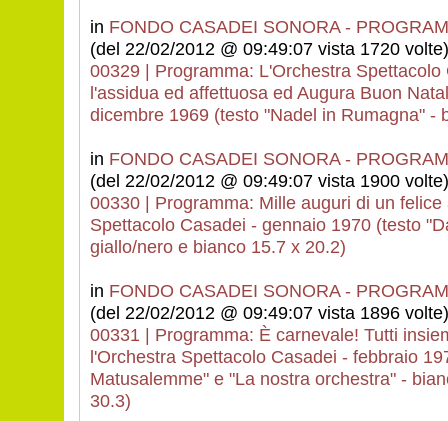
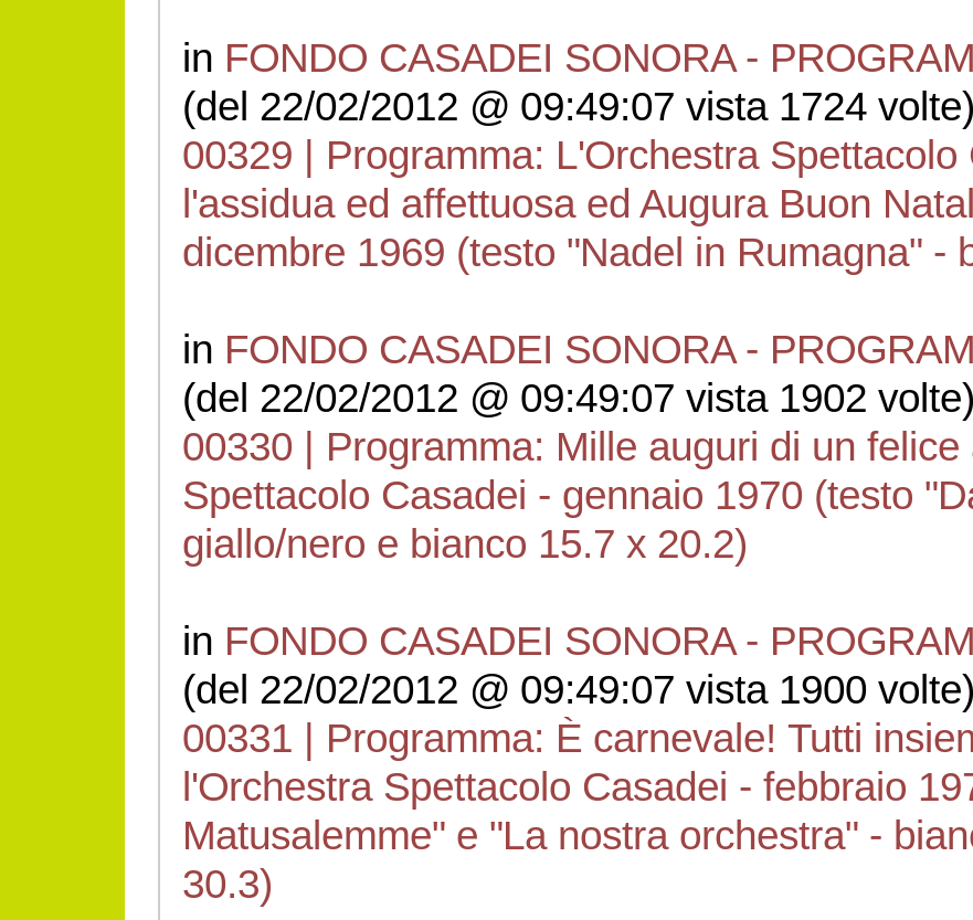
- (del 22/02/2012 @ 09:49:07 vista 1720 volte)
+ (del 22/02/2012 @ 09:49:07 vista 1724 volte)

moved down: (del 22/02/2012 @ 09:49:07 vista 1900 volte)

+ (del 22/02/2012 @ 09:49:07 vista 1902 volte)

- (del 22/02/2012 @ 09:49:07 vista 1896 volte)
